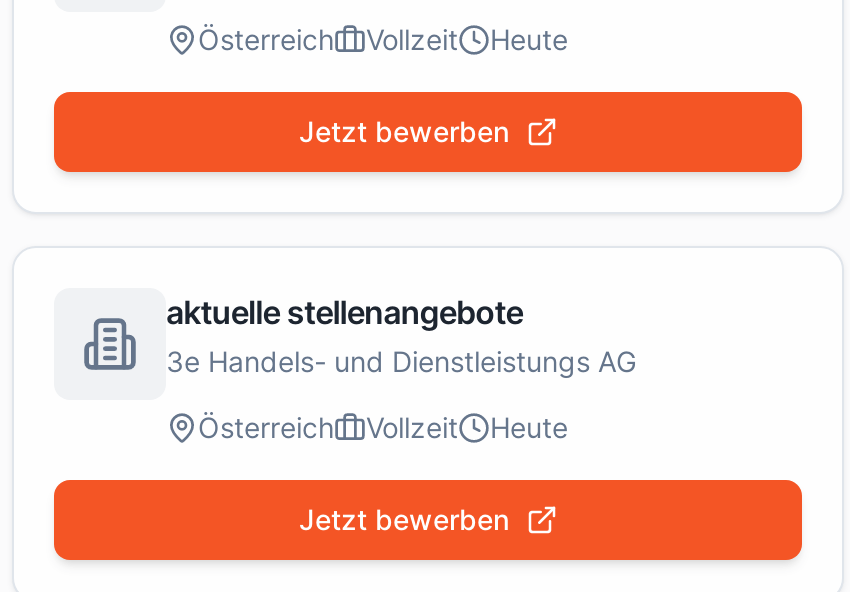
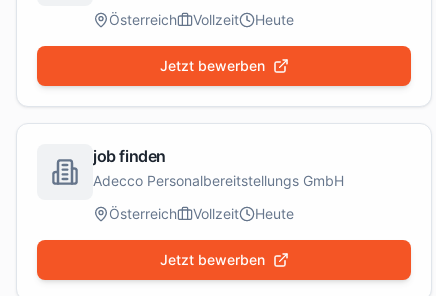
- aktuelle stellenangebote
- 3e Handels- und Dienstleistungs AG
+ job finden
+ Adecco Personalbereitstellungs GmbH
